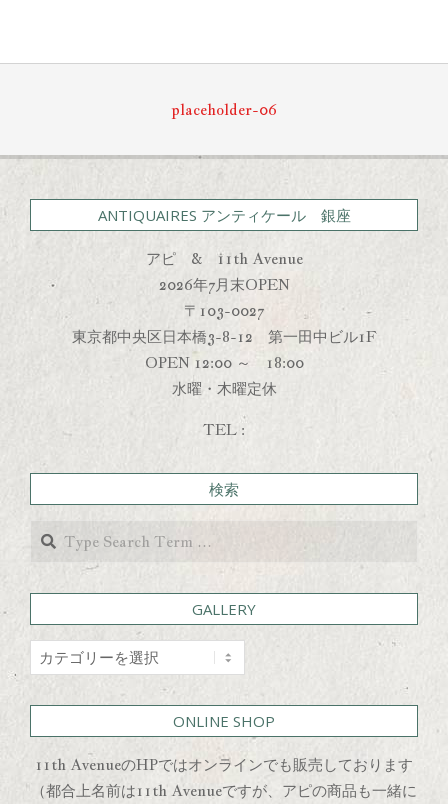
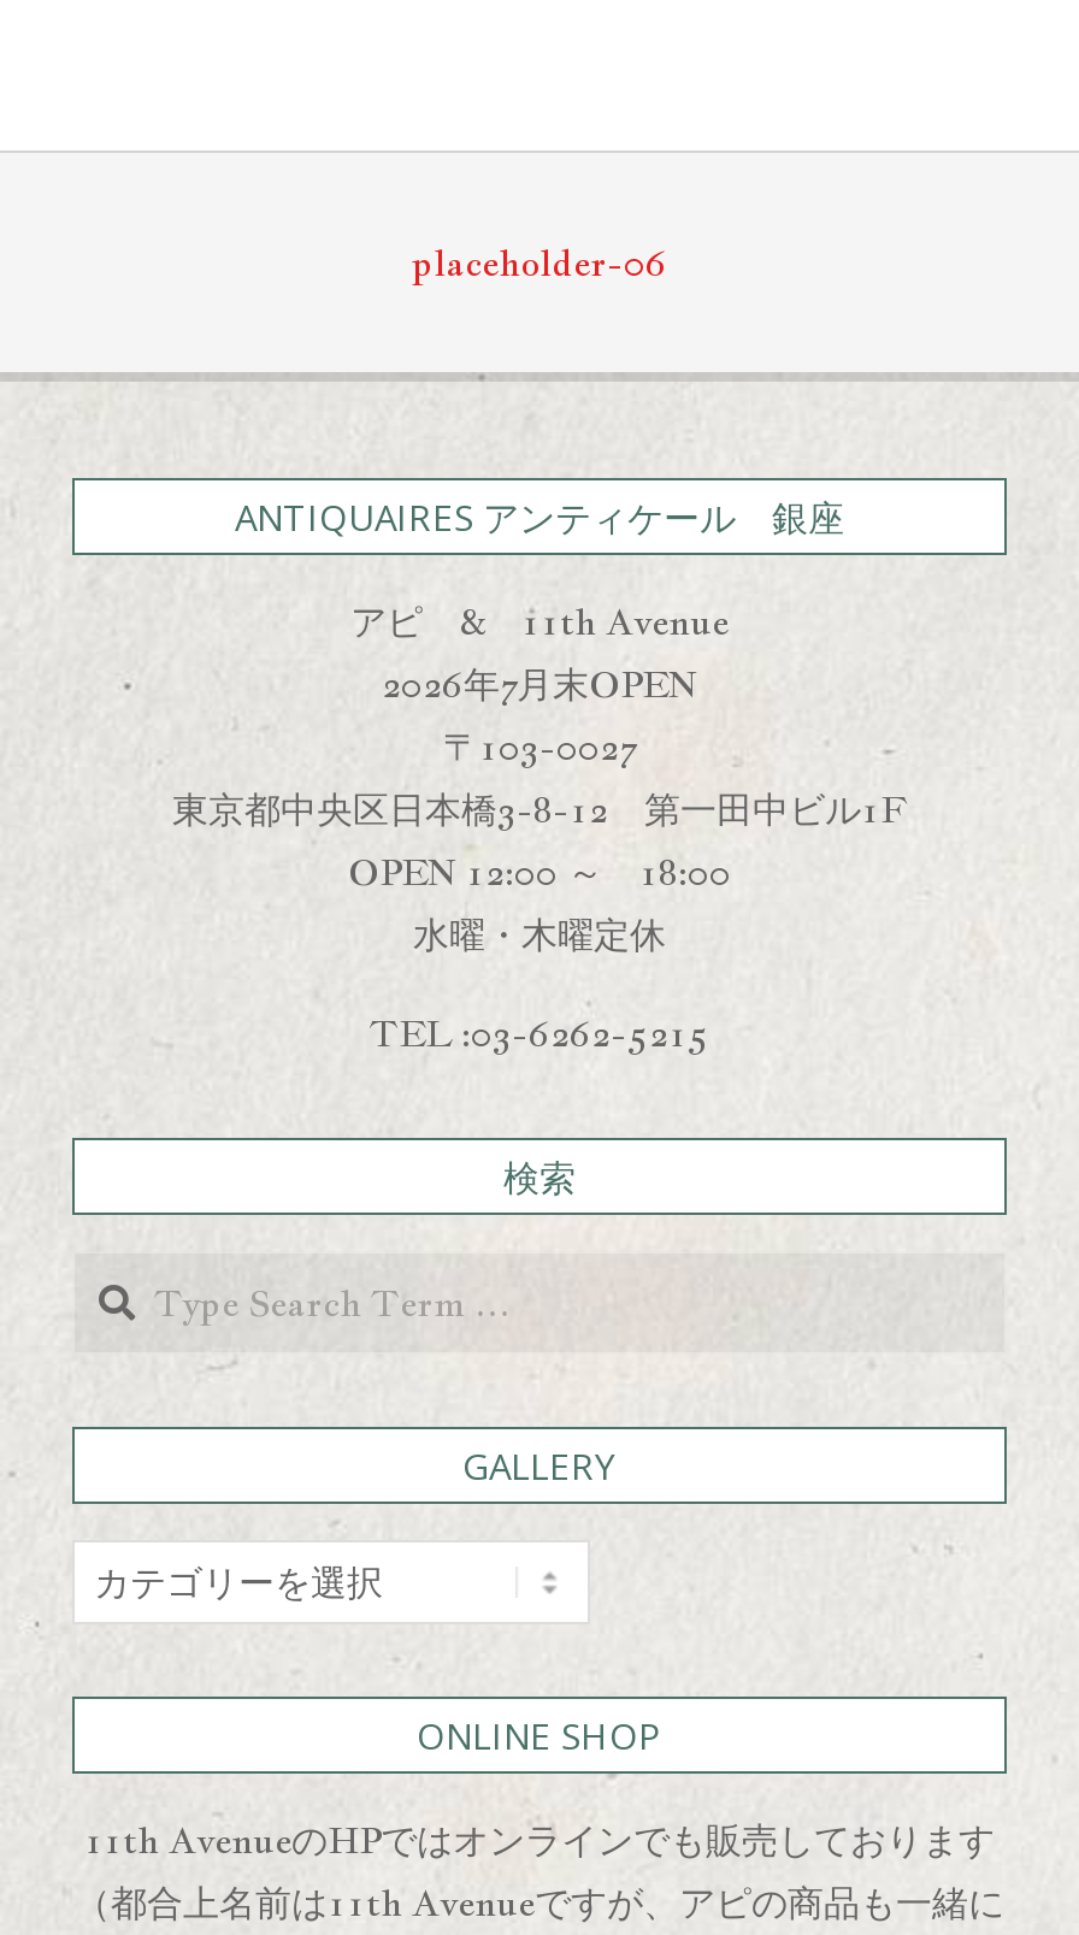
- TEL :
+ TEL :03-6262-5215
